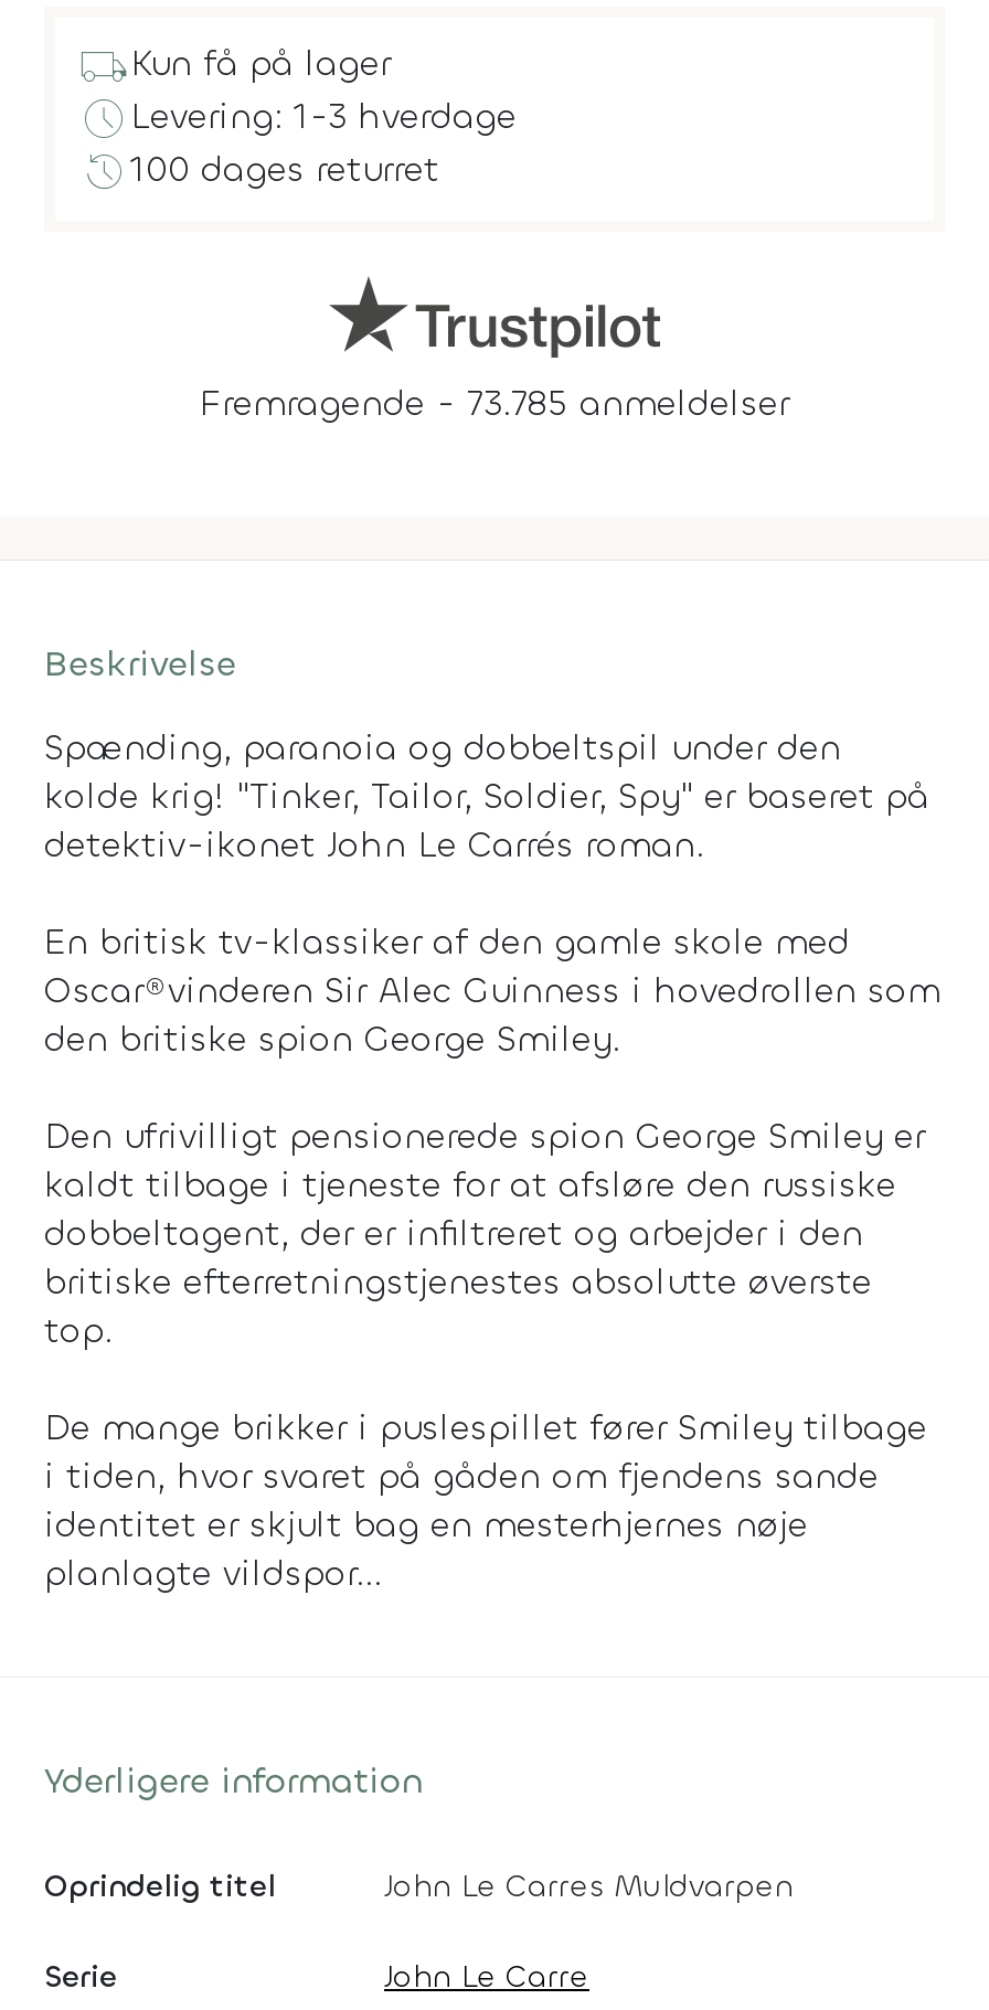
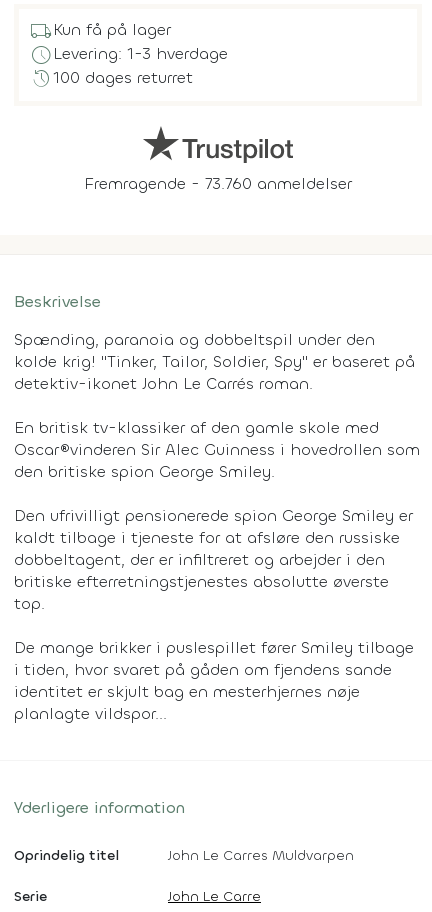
- Fremragende - 73.785 anmeldelser
+ Fremragende - 73.760 anmeldelser
